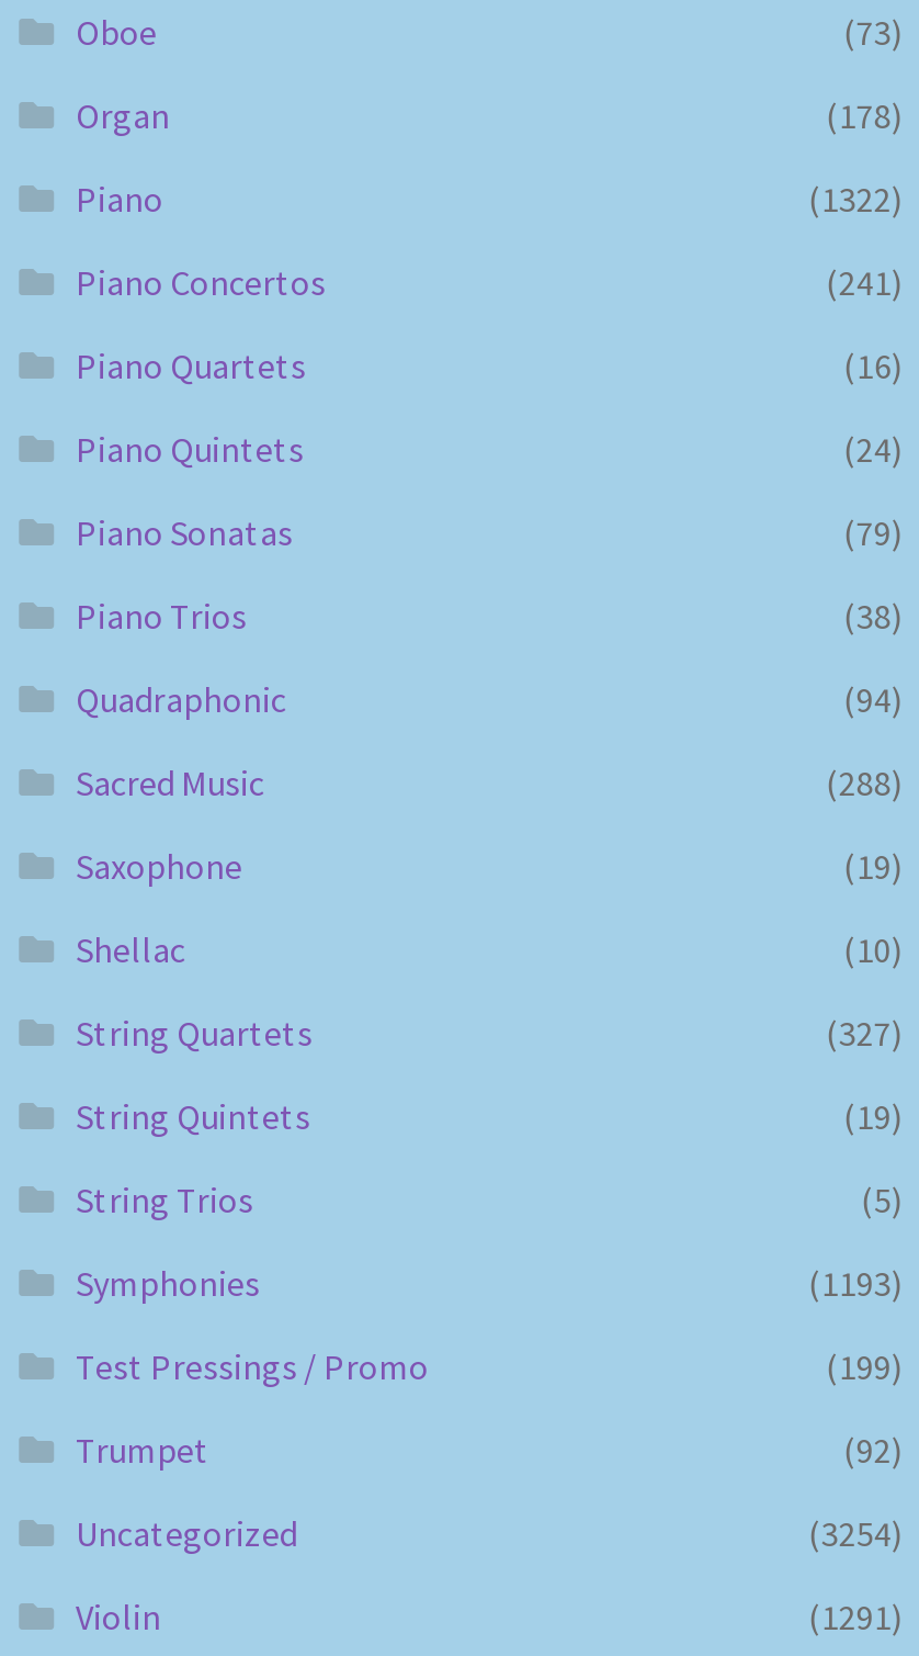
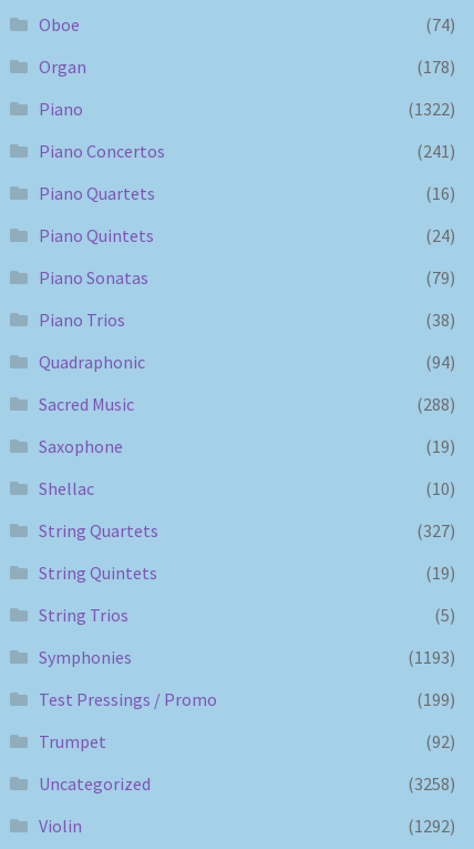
- (73)
+ (74)

- (3254)
+ (3258)

- (1291)
+ (1292)
